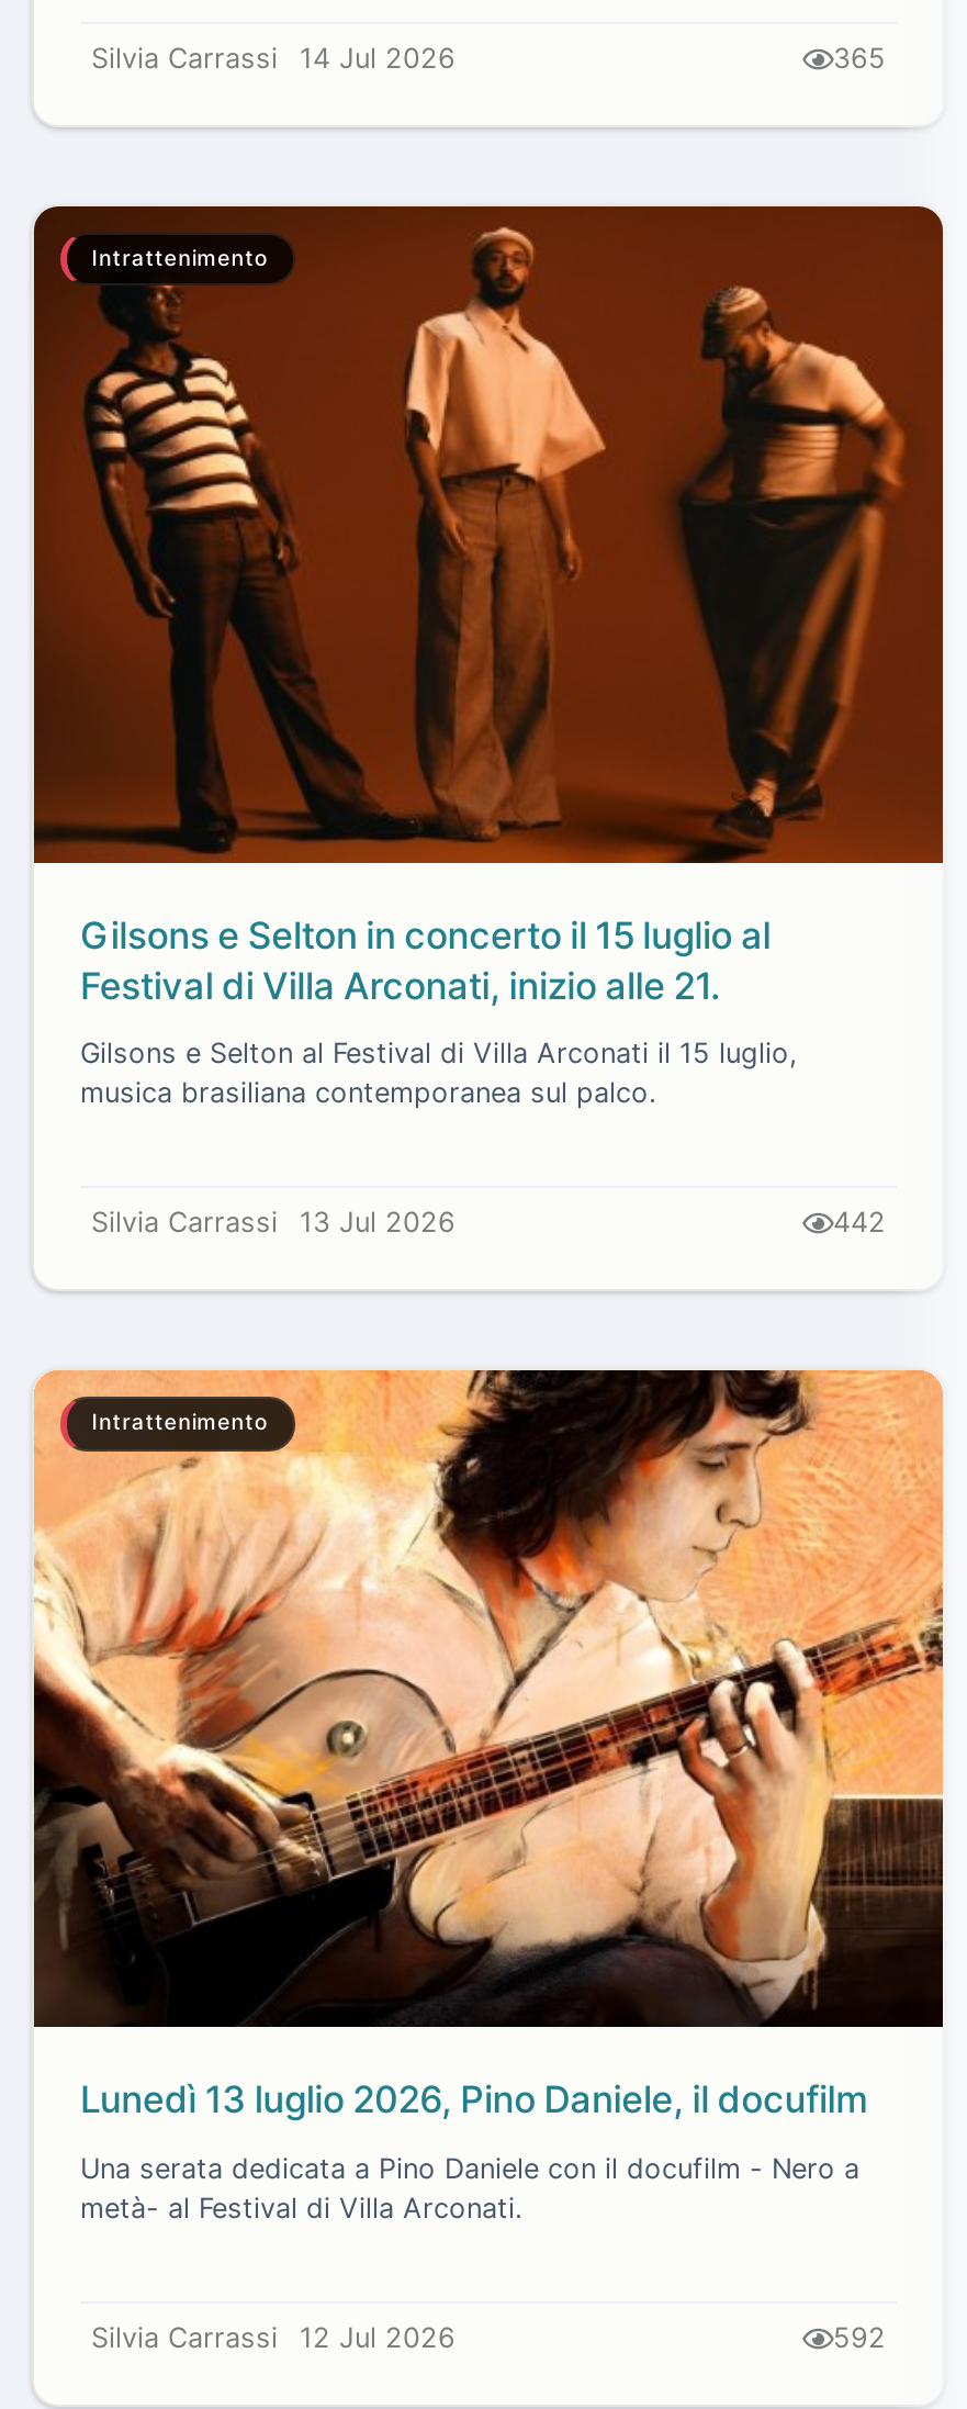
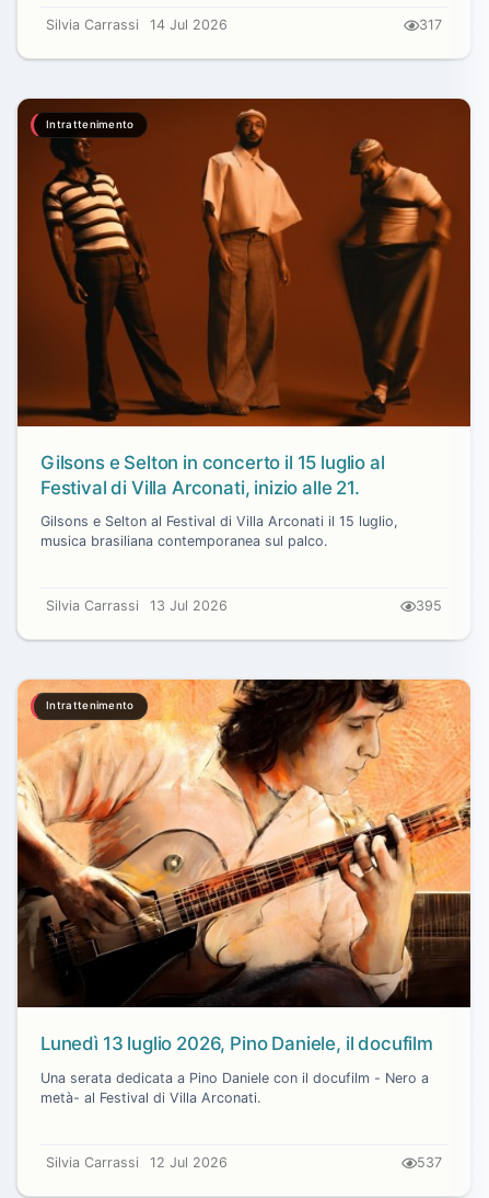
- 365
+ 317

- 442
+ 395

- 592
+ 537
